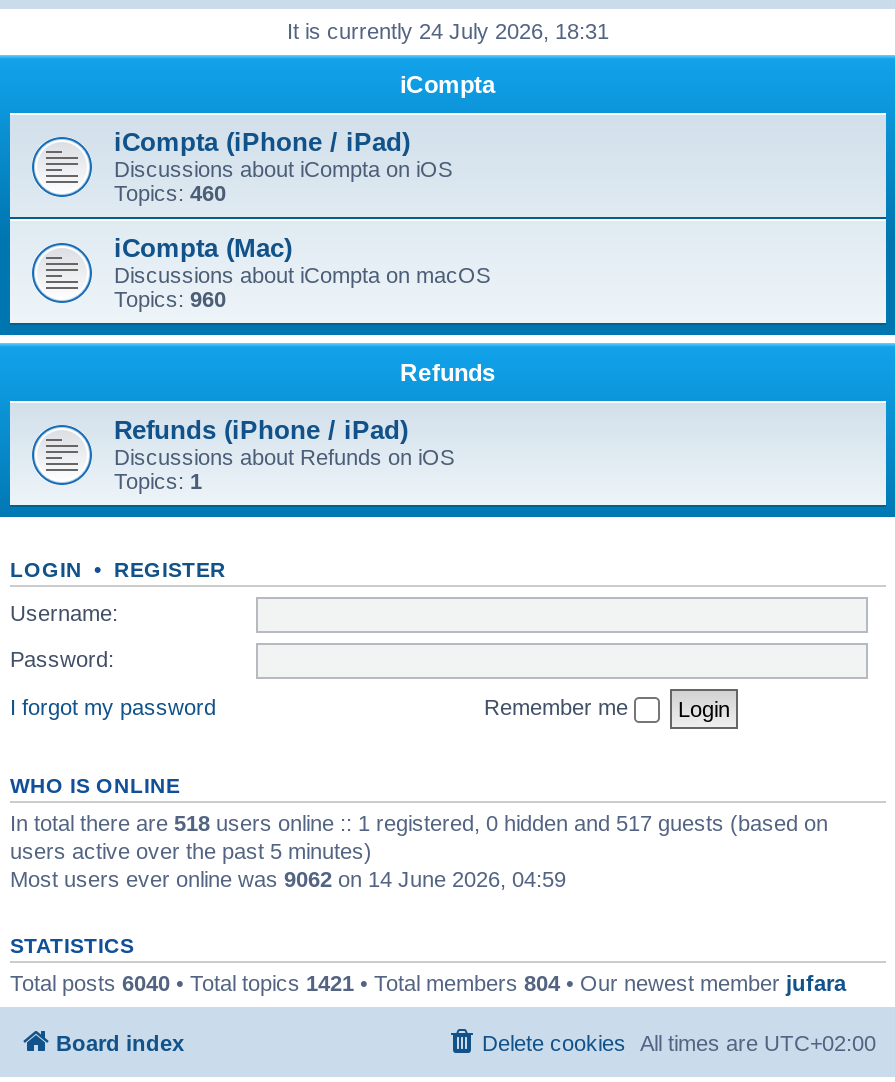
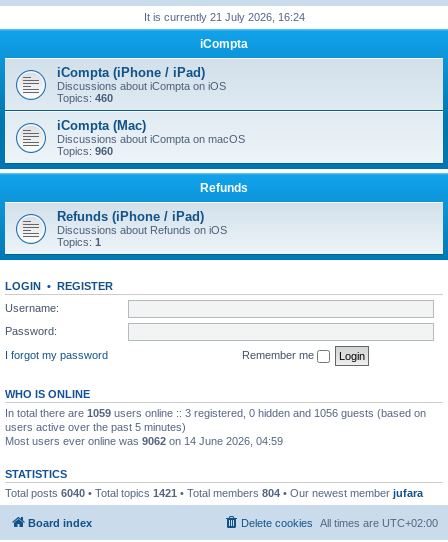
- It is currently 24 July 2026, 18:31
+ It is currently 21 July 2026, 16:24

- In total there are 518 users online :: 1 registered, 0 hidden and 517 guests (based on
+ In total there are 1059 users online :: 3 registered, 0 hidden and 1056 guests (based on
